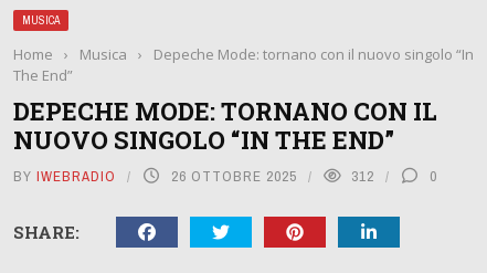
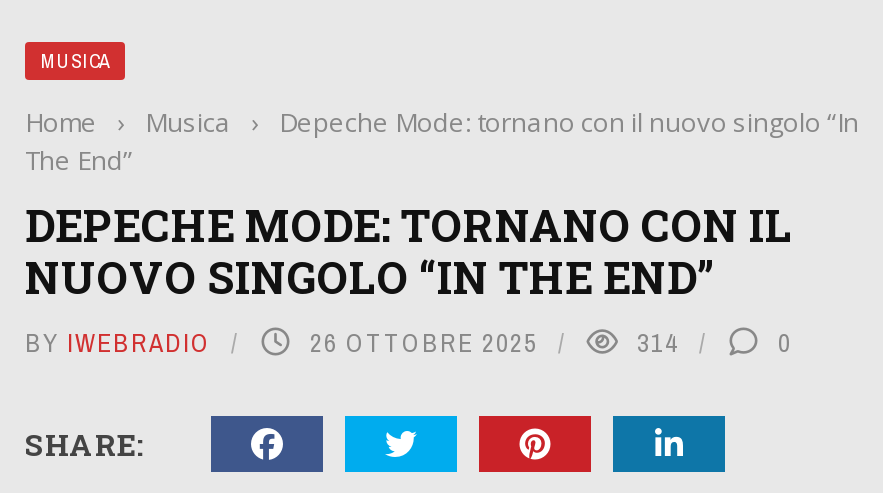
- 312
+ 314
